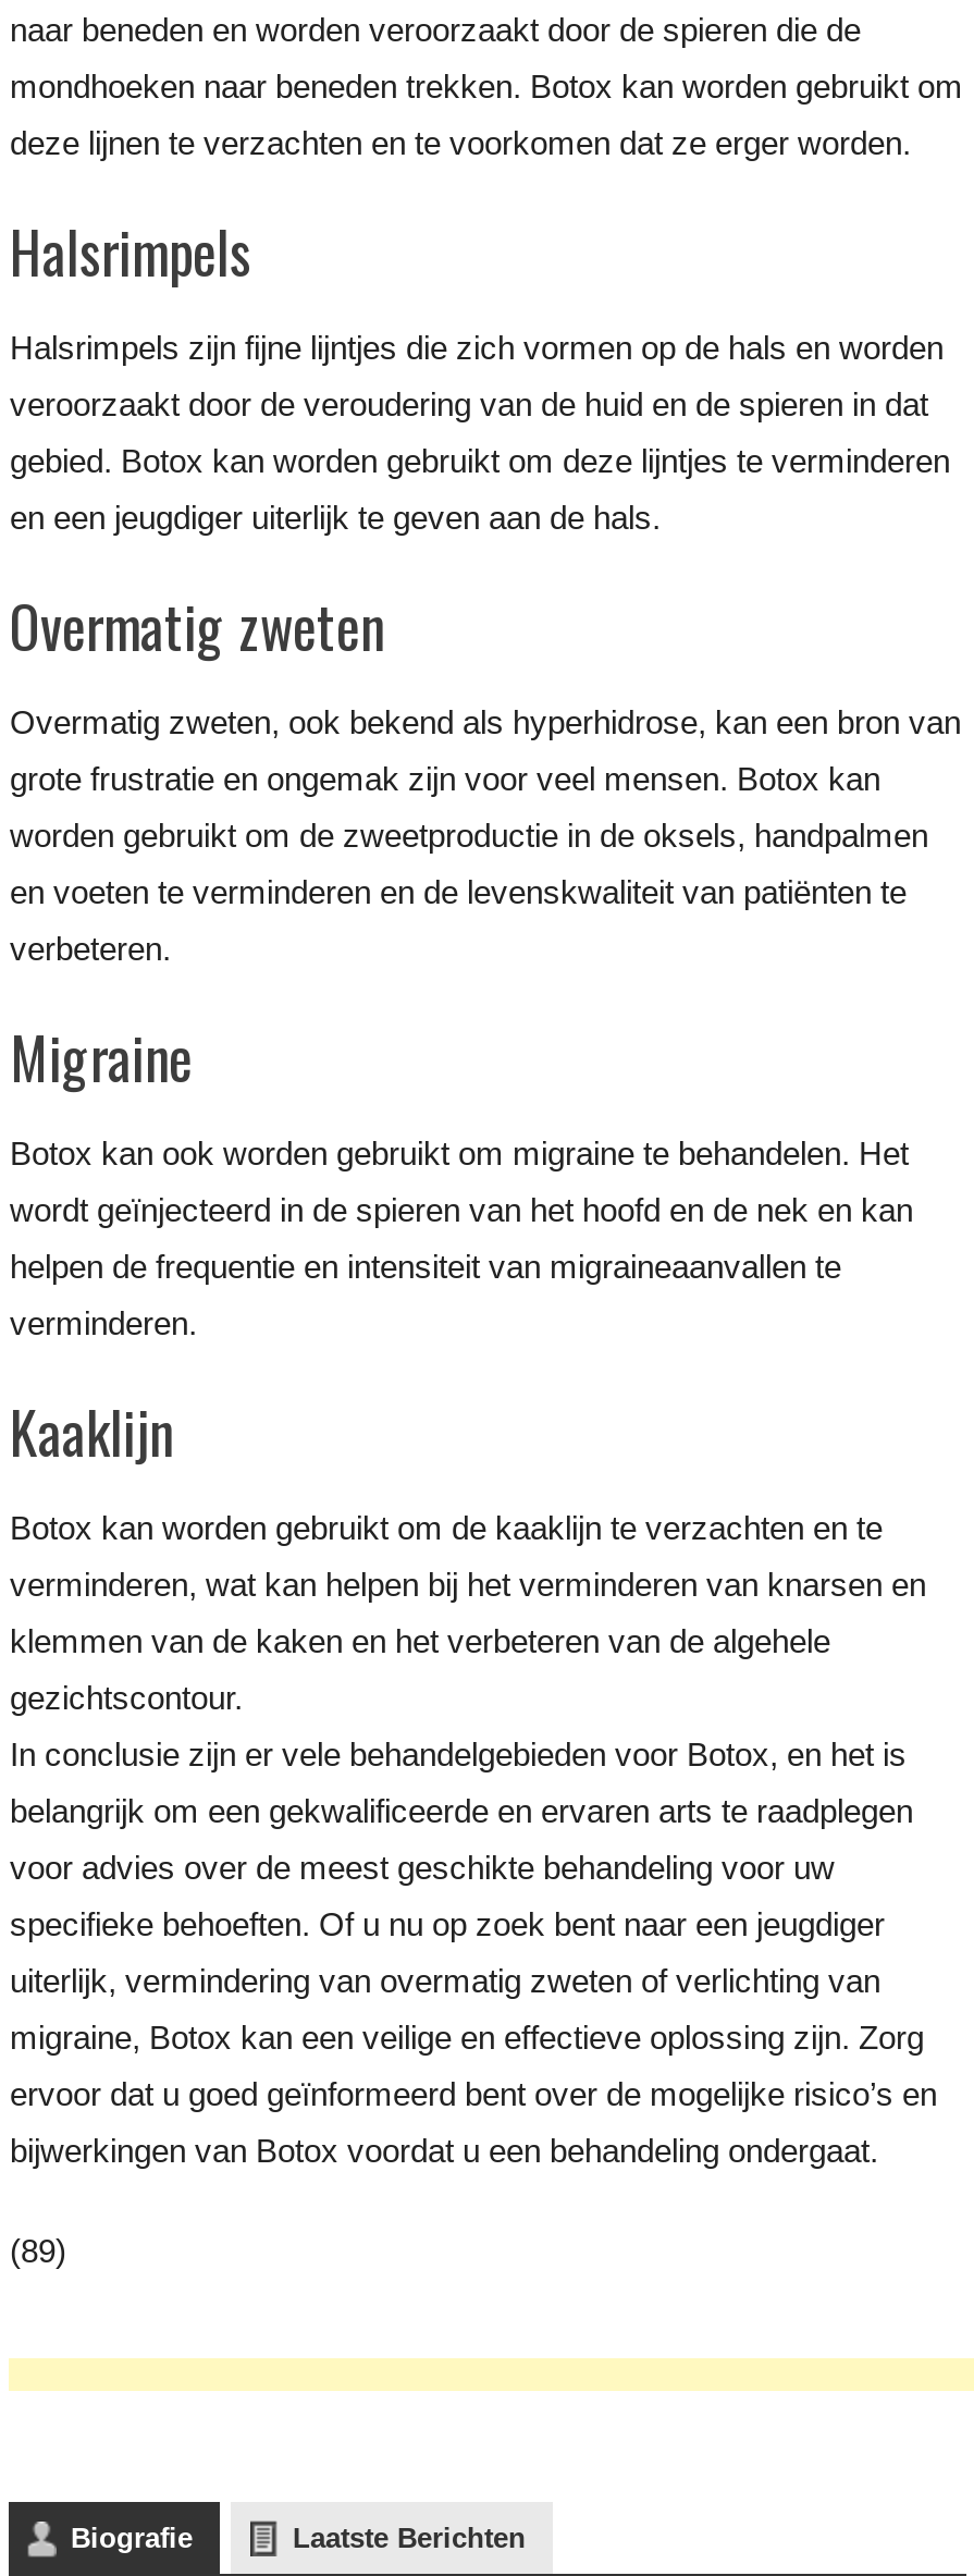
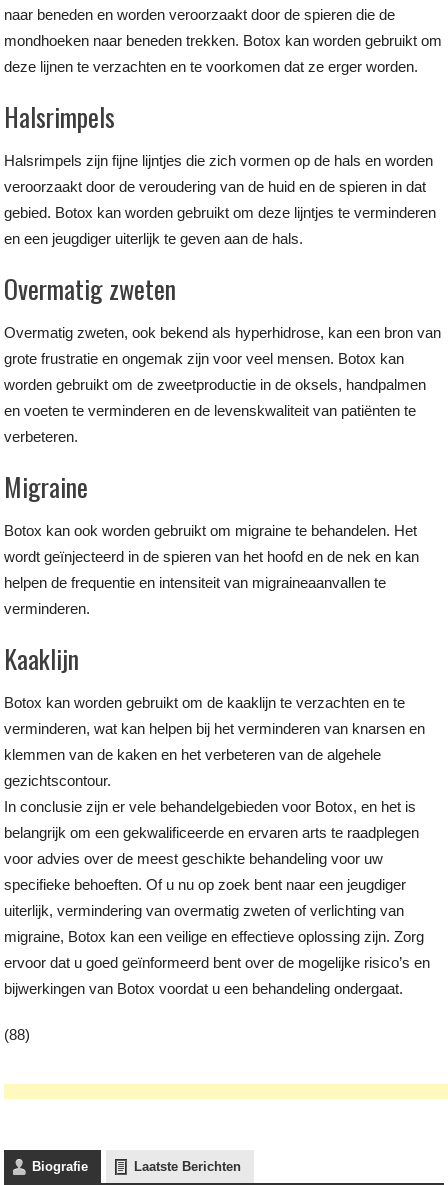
- (89)
+ (88)
